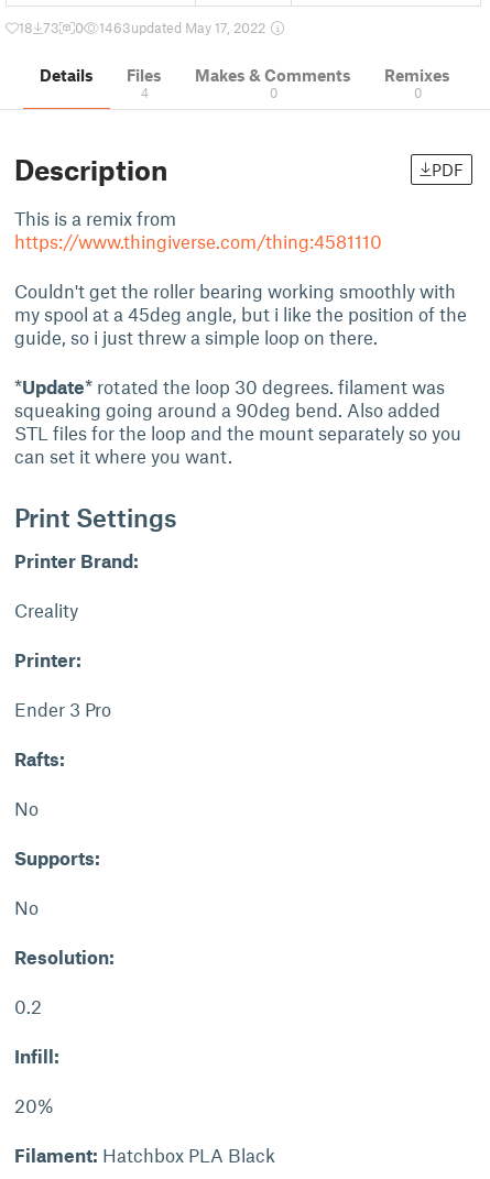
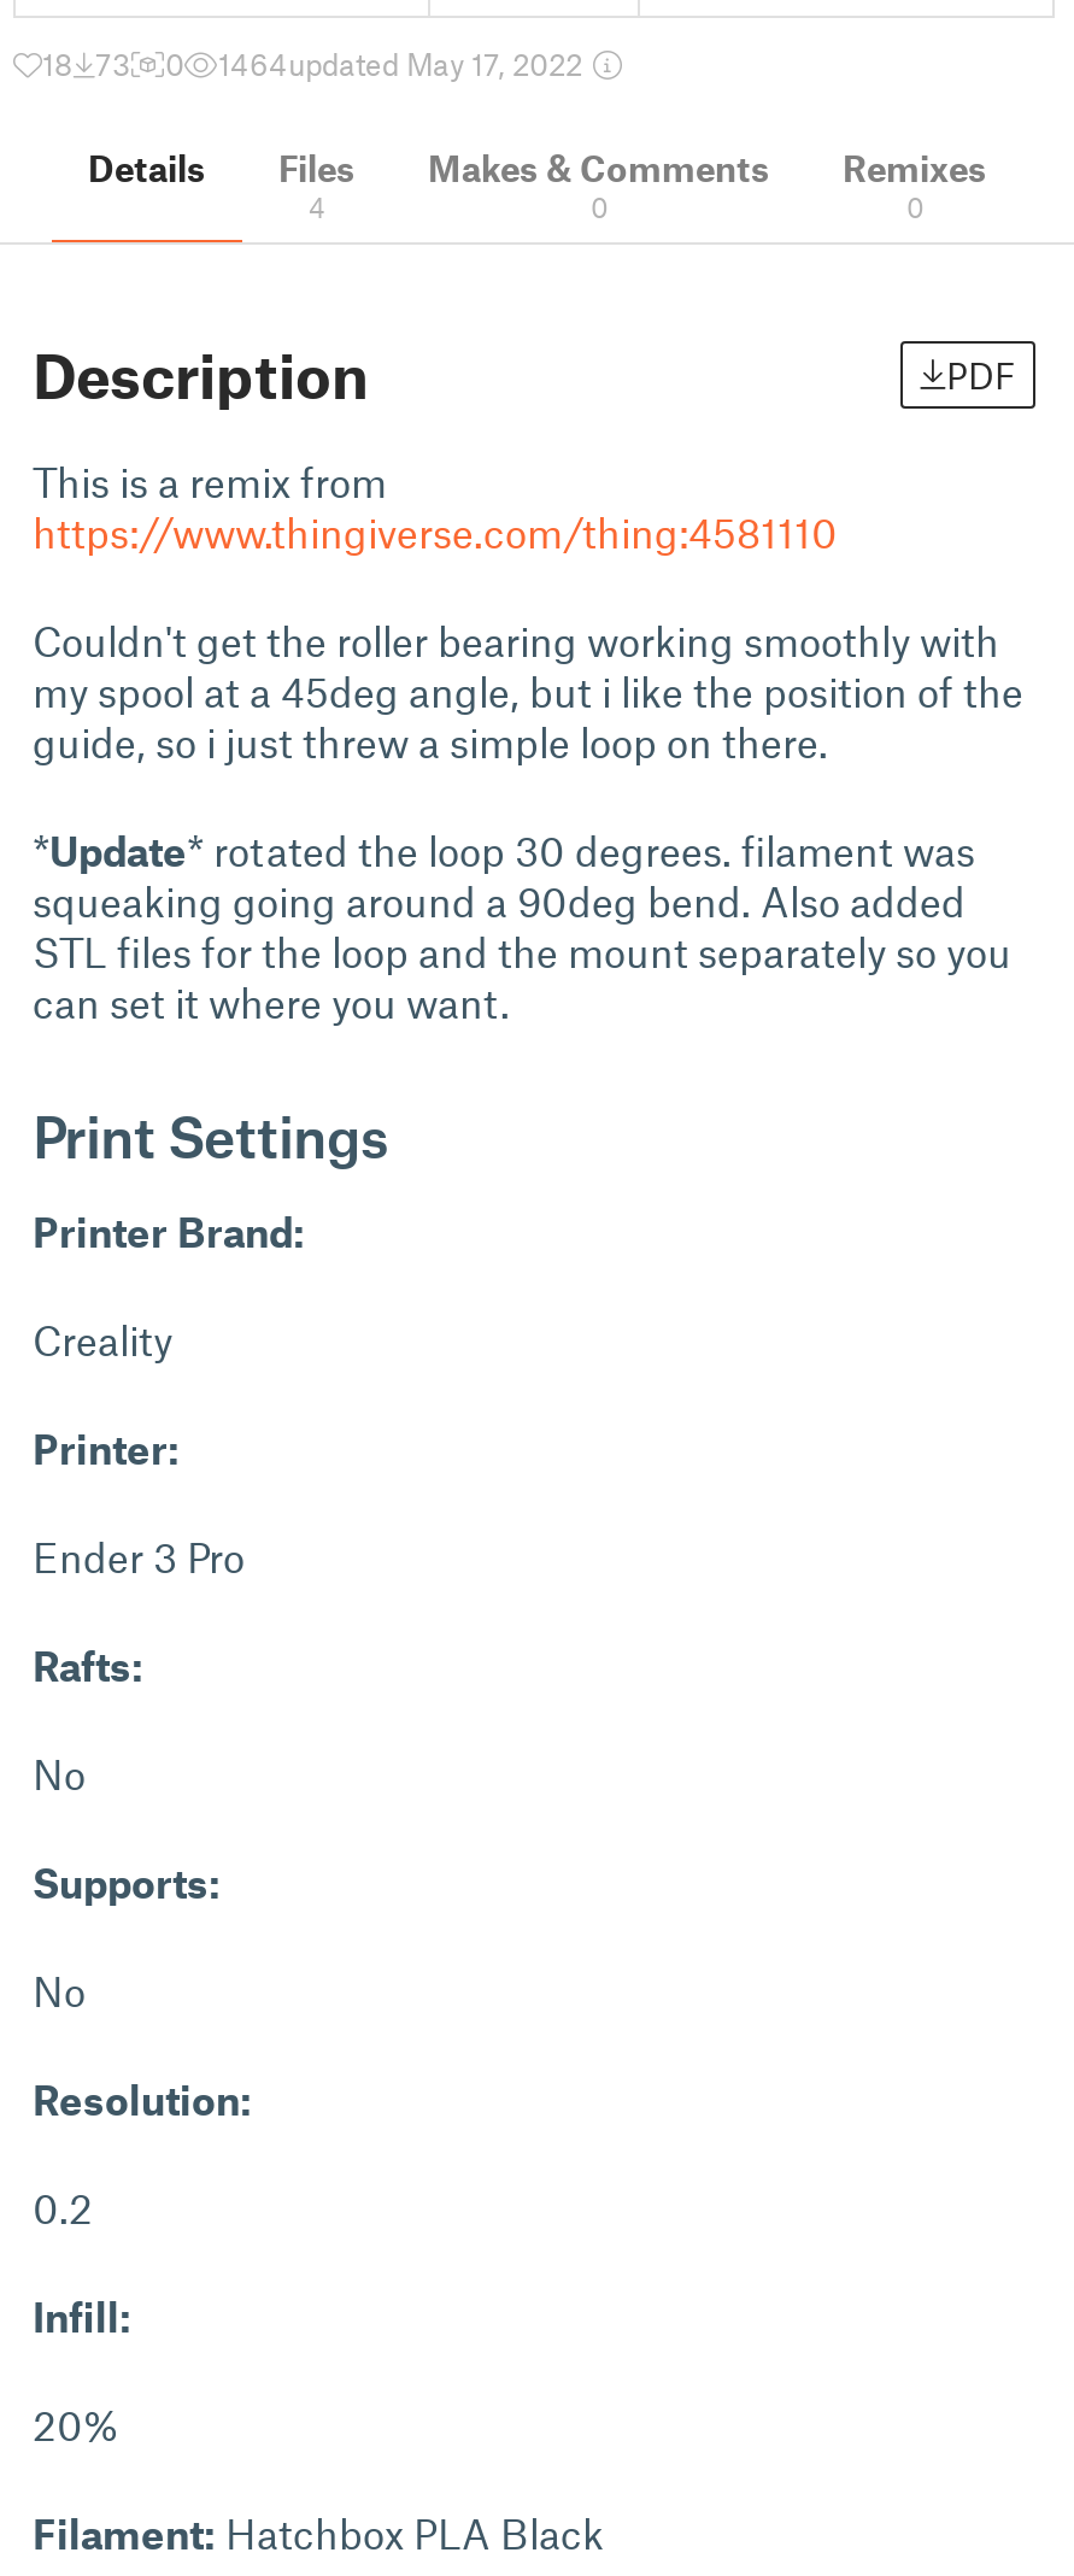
- 1463updated May 17, 2022
+ 1464updated May 17, 2022
